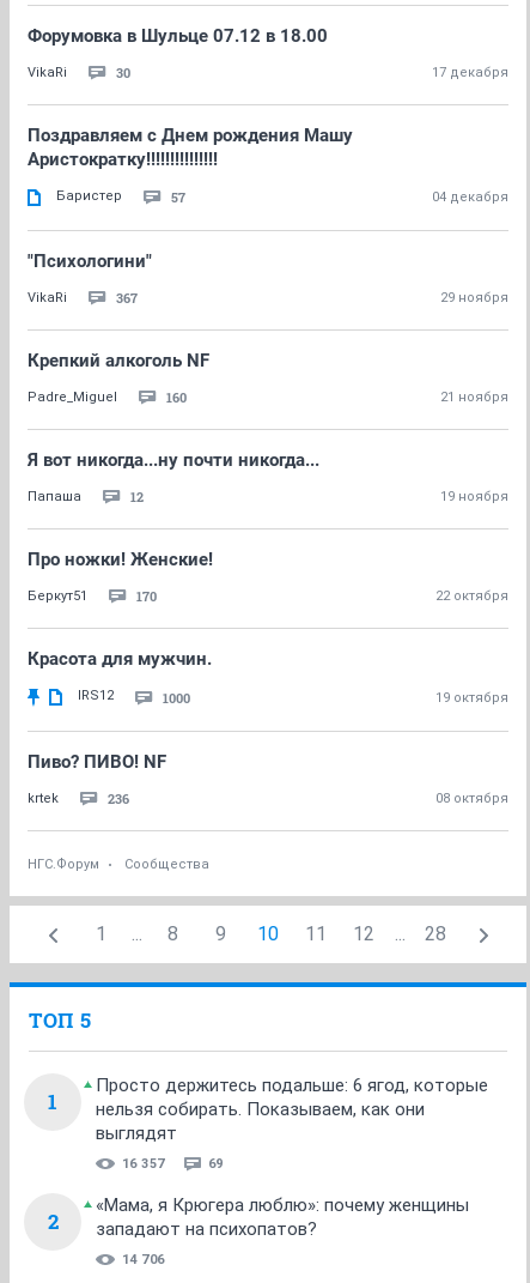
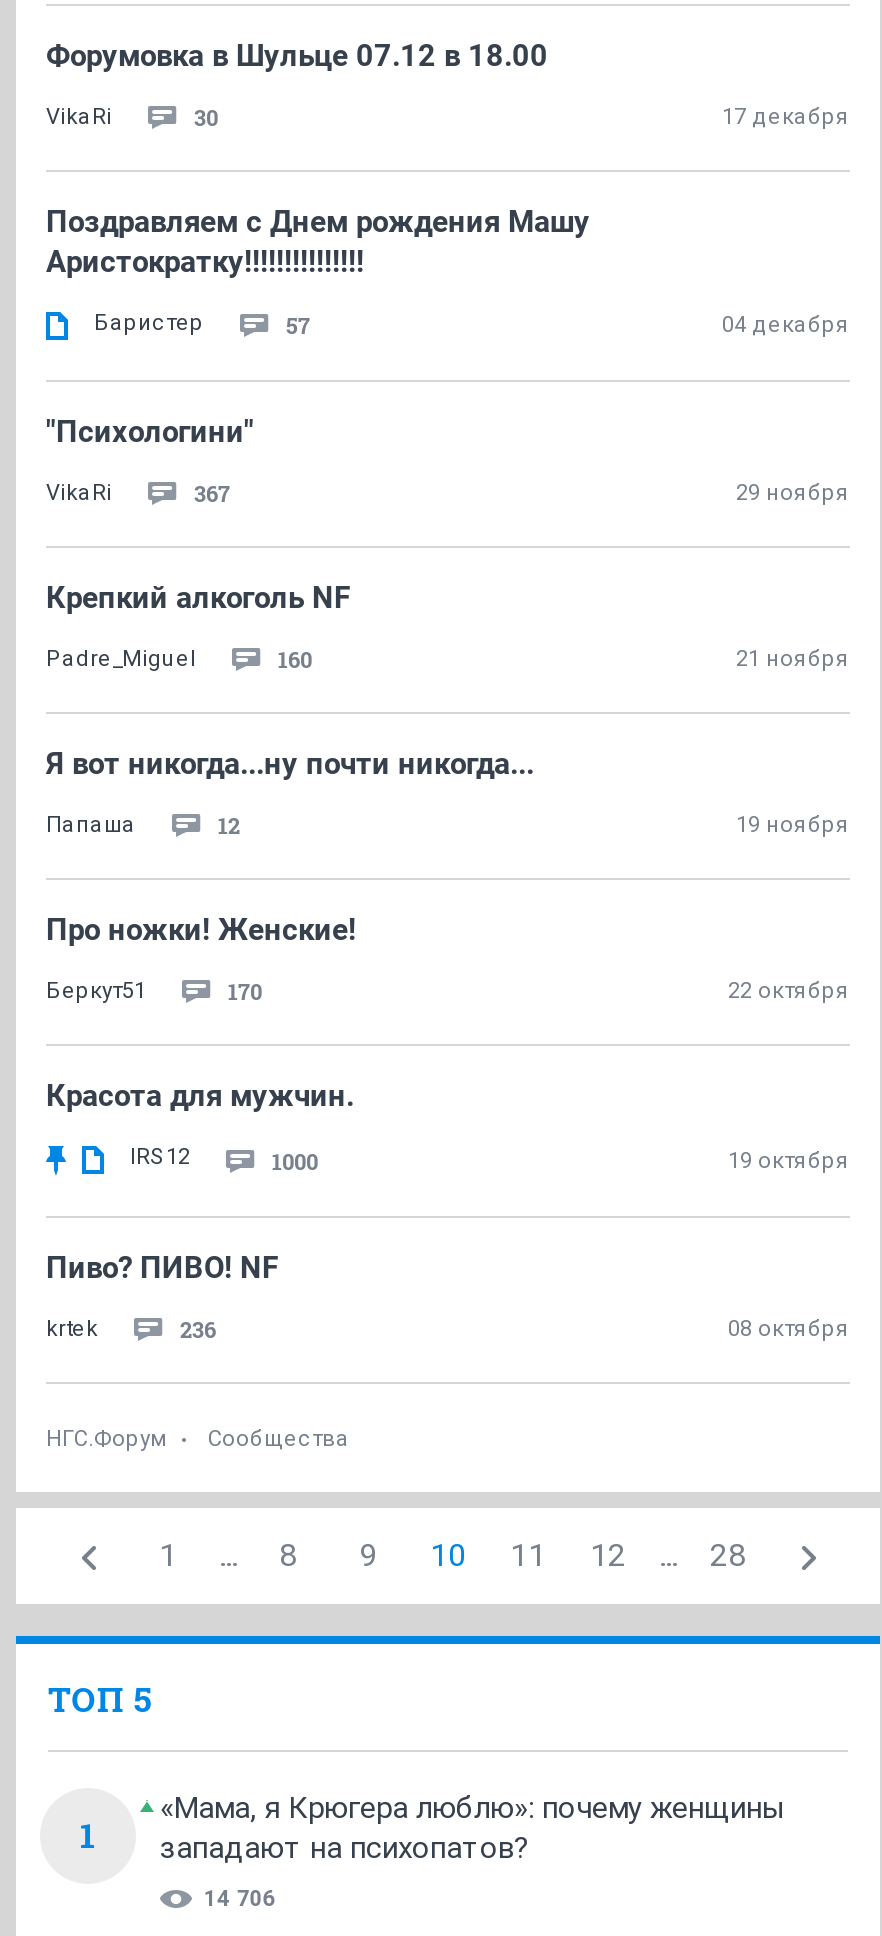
- Просто держитесь подальше: 6 ягод, которые
- нельзя собирать. Показываем, как они
- выглядят
- 16 357
- 69
- 2
